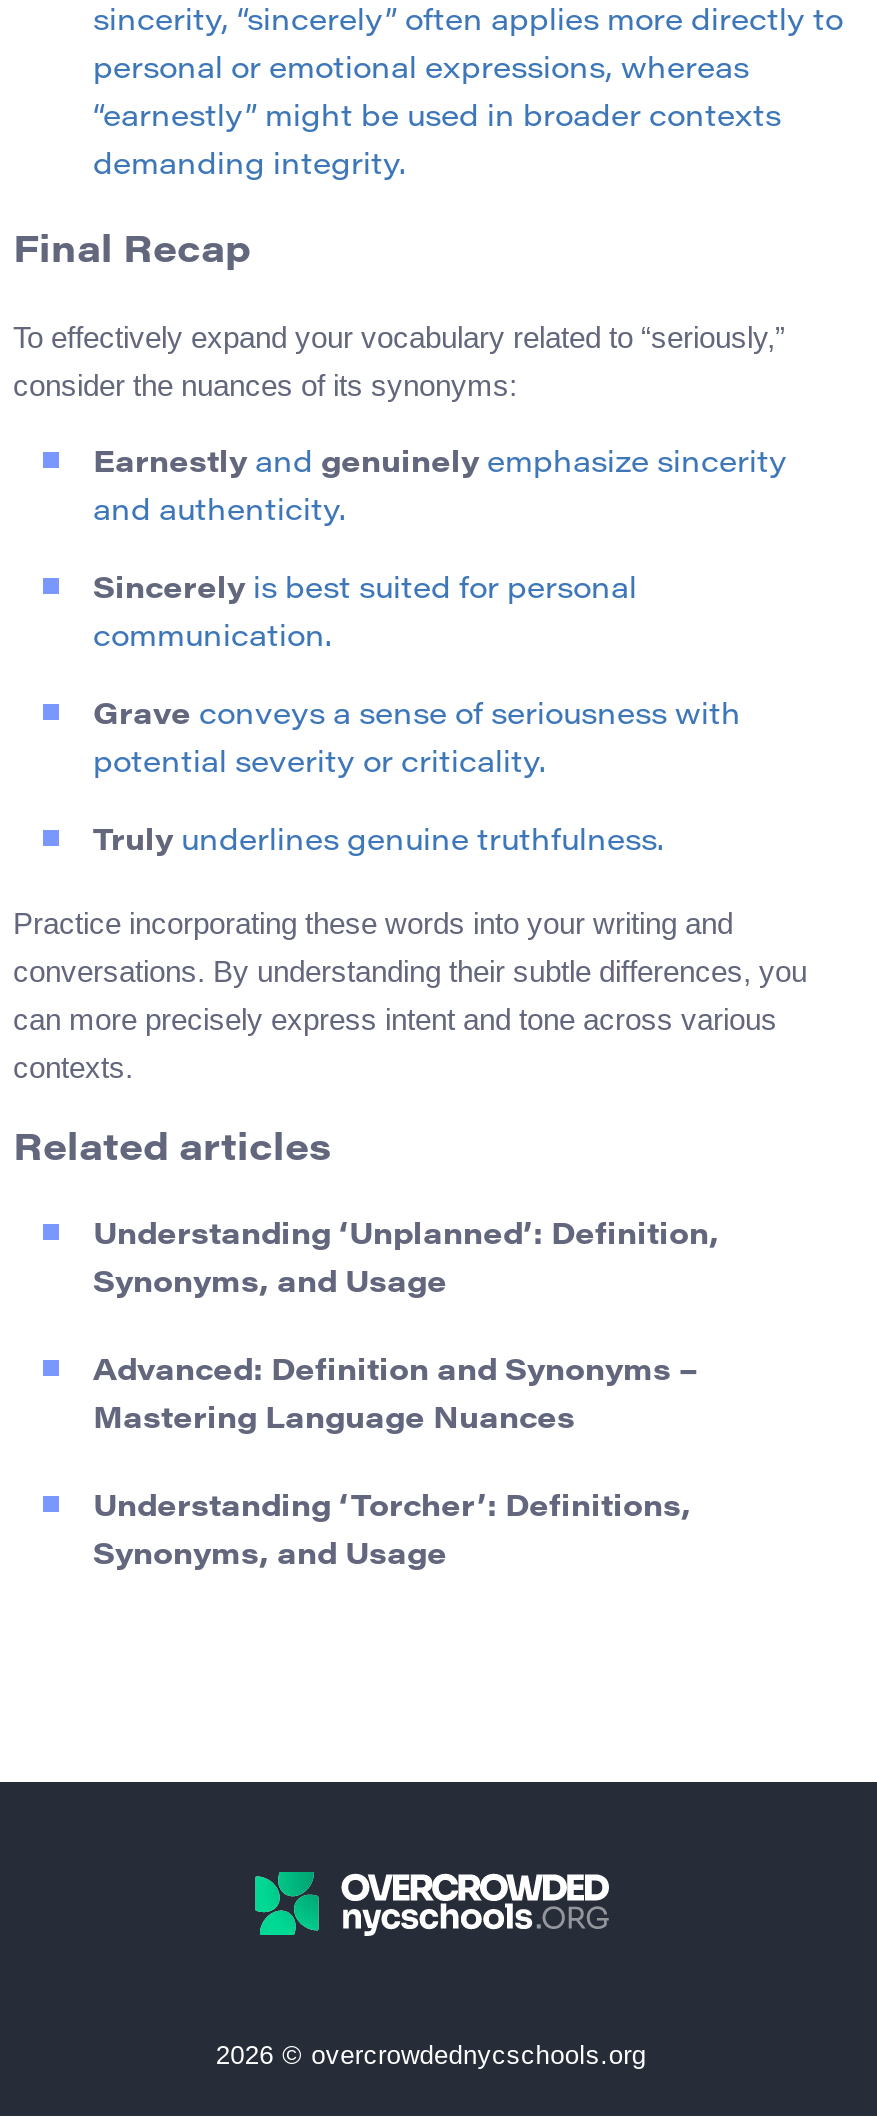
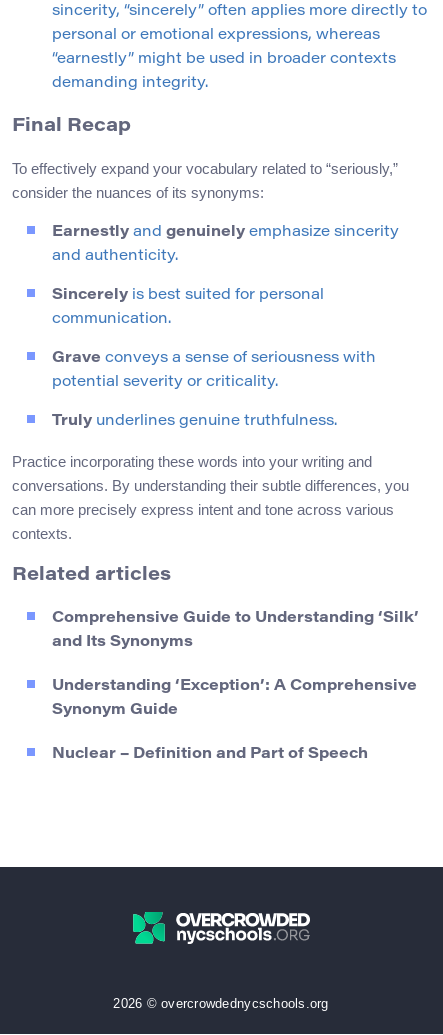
- Understanding ‘Unplanned’: Definition,
- Synonyms, and Usage
- Advanced: Definition and Synonyms –
- Mastering Language Nuances
- Understanding ‘Torcher’: Definitions,
- Synonyms, and Usage
+ Comprehensive Guide to Understanding ‘Silk’
+ and Its Synonyms
+ Understanding ‘Exception’: A Comprehensive
+ Synonym Guide
+ Nuclear – Definition and Part of Speech
